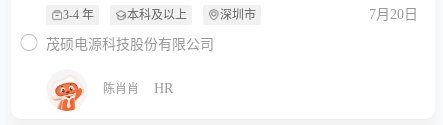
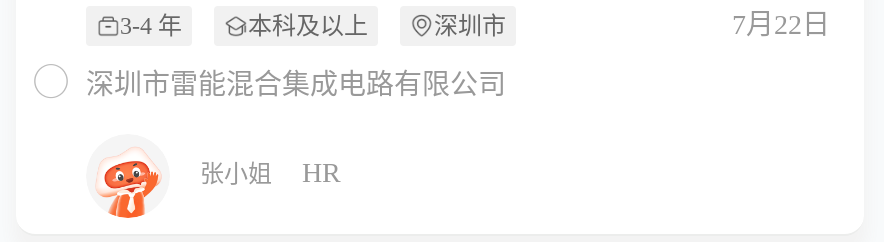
- 7月20日
+ 7月22日

- 茂硕电源科技股份有限公司
+ 深圳市雷能混合集成电路有限公司

- 陈肖肖
+ 张小姐
